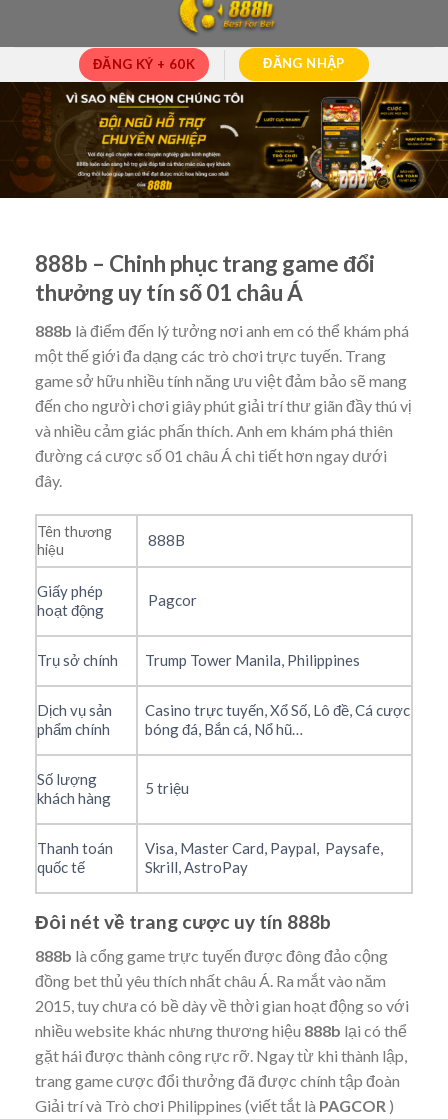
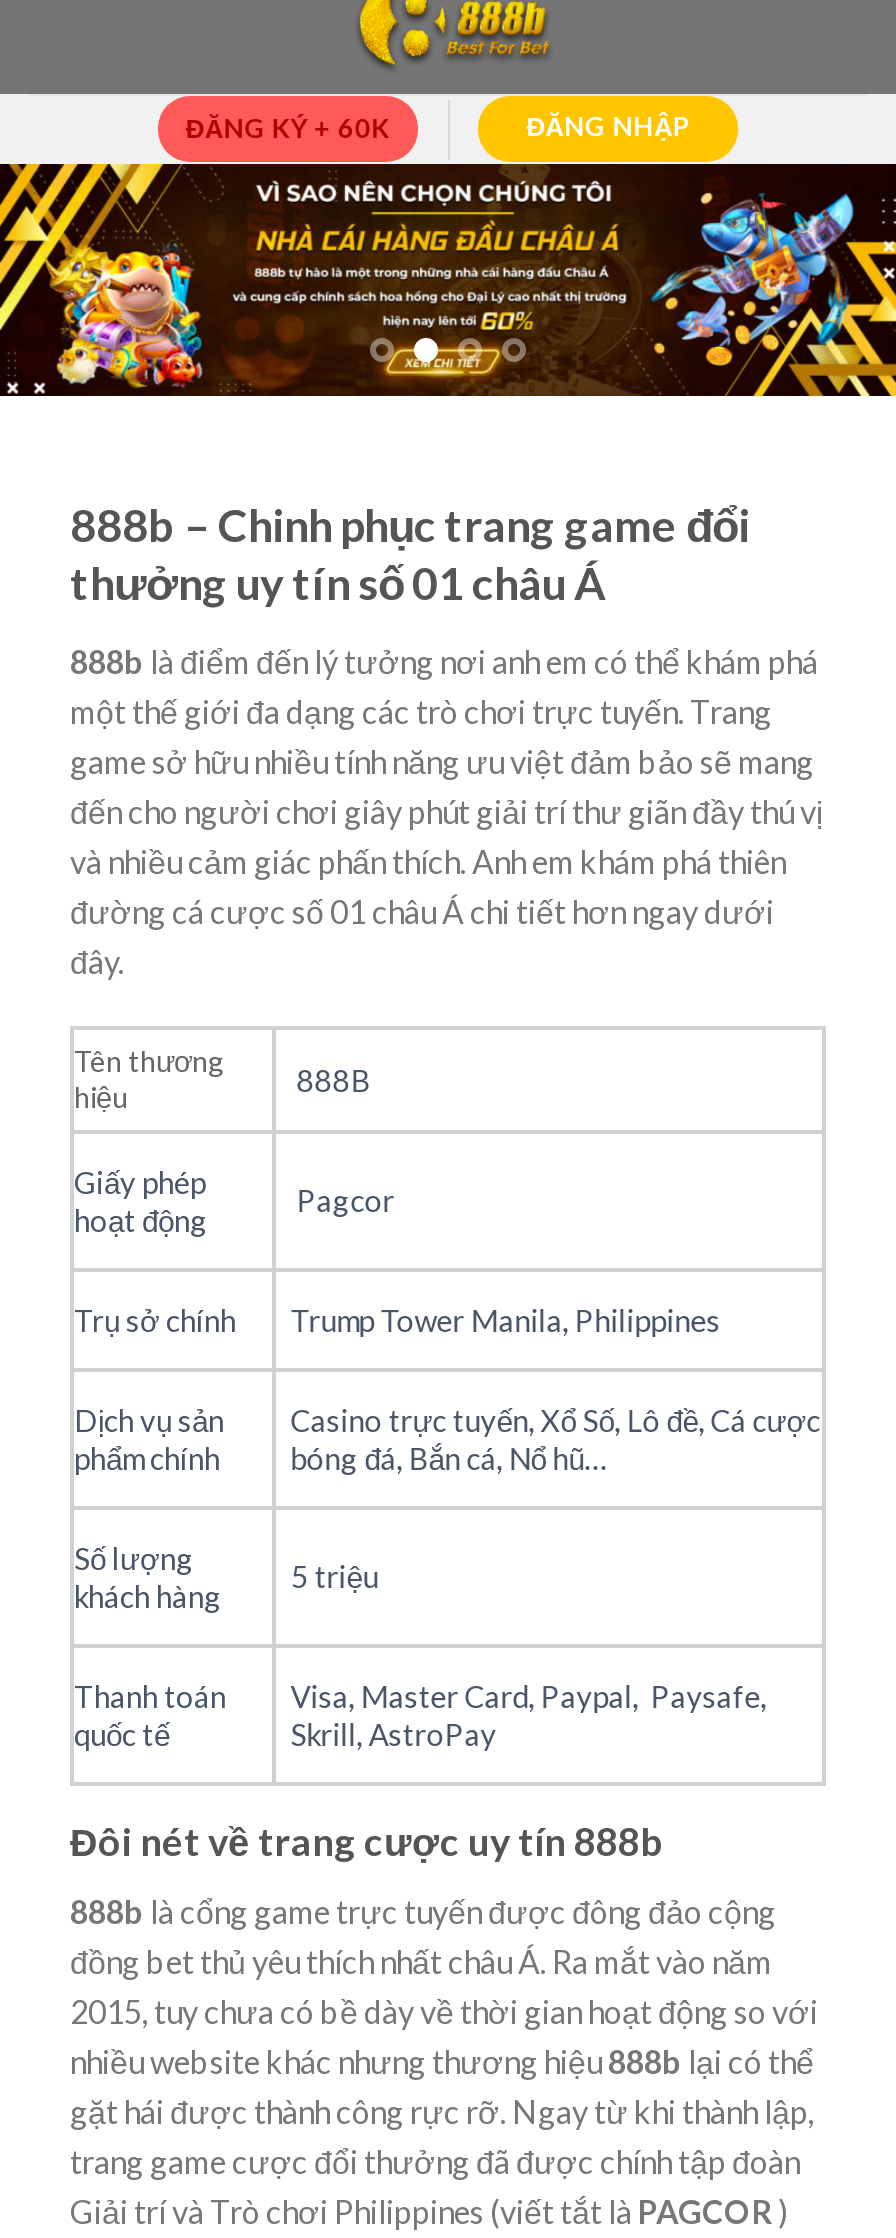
- [image]
+ [image]
